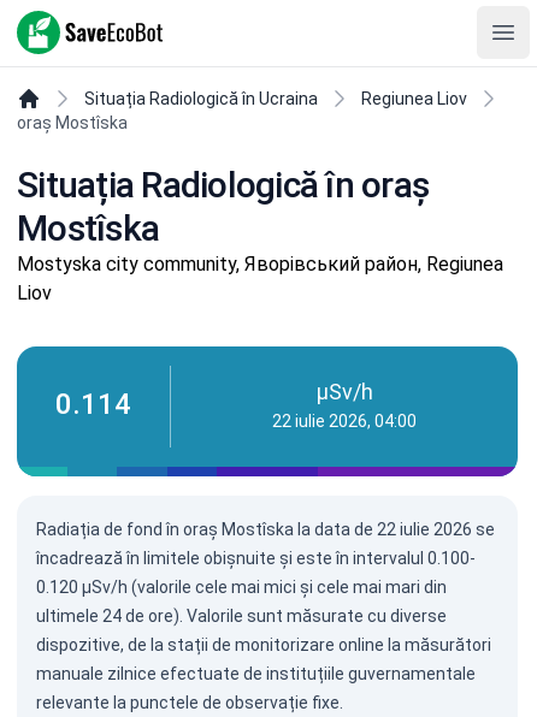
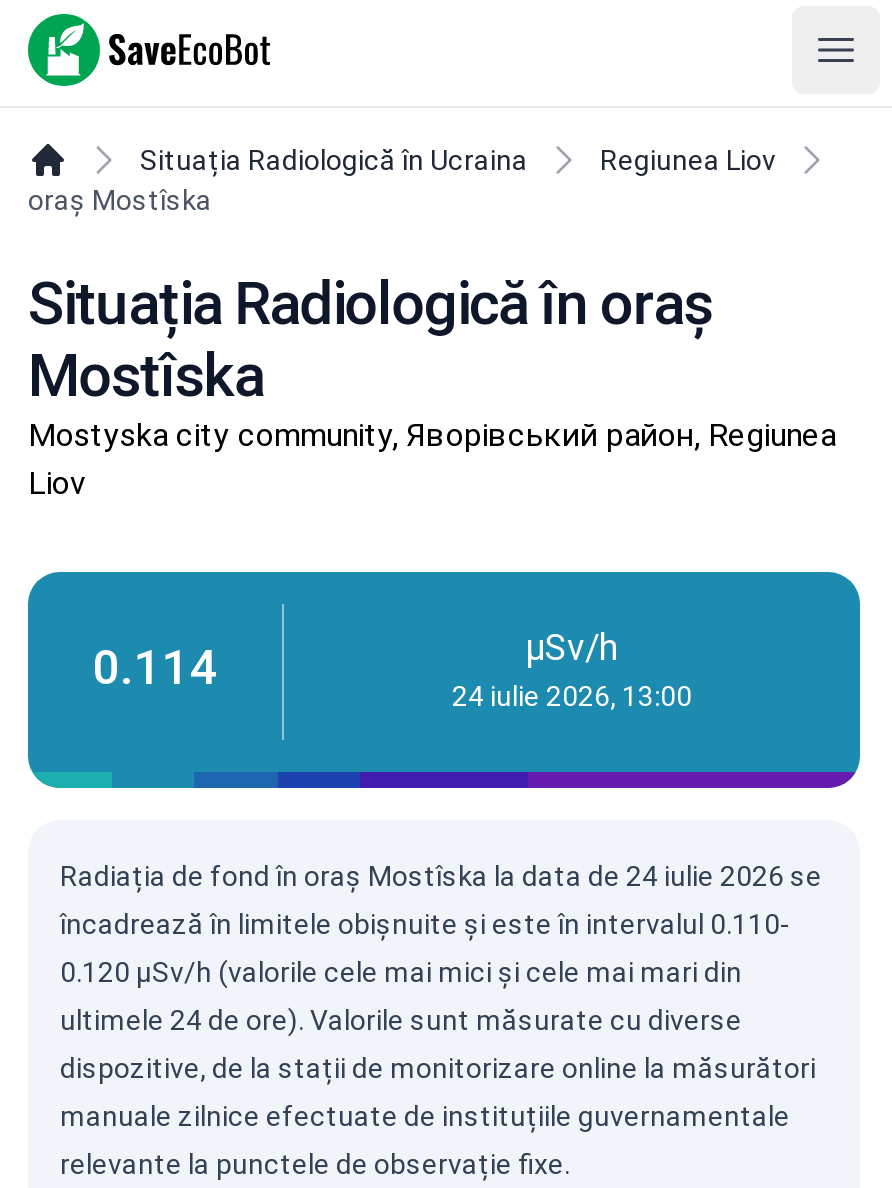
- 22 iulie 2026, 04:00
+ 24 iulie 2026, 13:00

- Radiația de fond în oraș Mostîska la data de 22 iulie 2026 se
+ Radiația de fond în oraș Mostîska la data de 24 iulie 2026 se

- încadrează în limitele obișnuite și este în intervalul 0.100-
+ încadrează în limitele obișnuite și este în intervalul 0.110-
